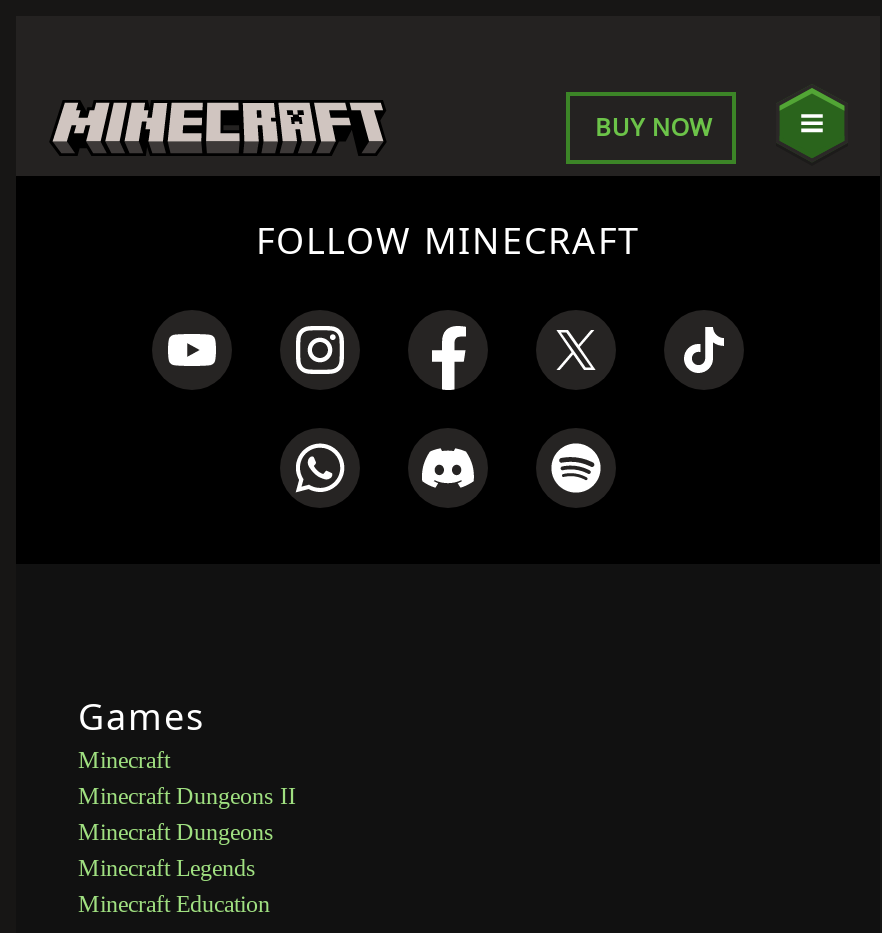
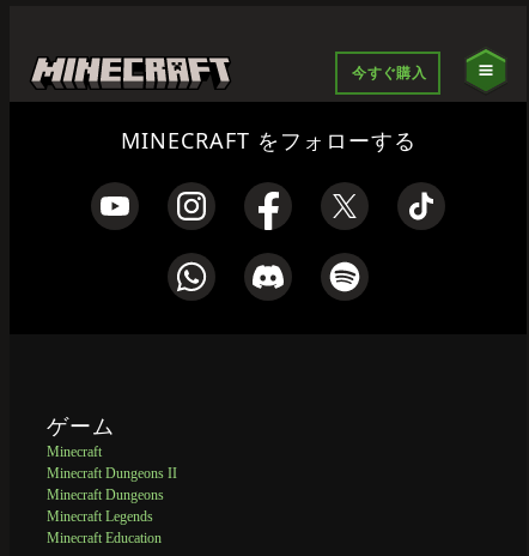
- BUY NOW
+ 今すぐ購入

- FOLLOW MINECRAFT
+ MINECRAFT をフォローする

- Games
+ ゲーム
